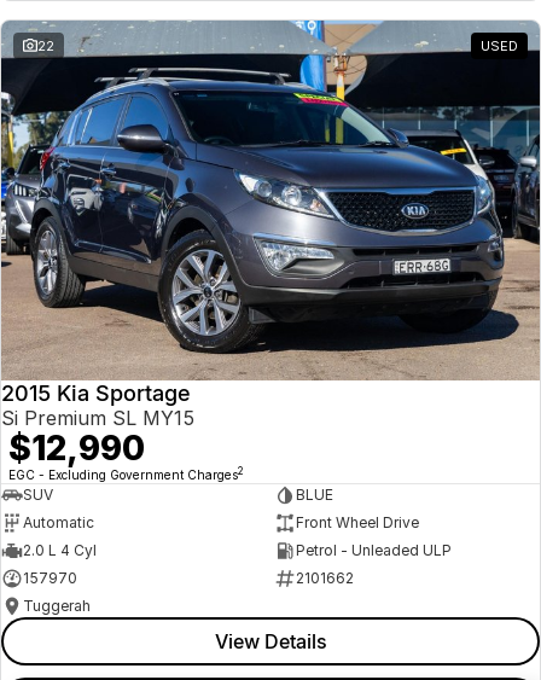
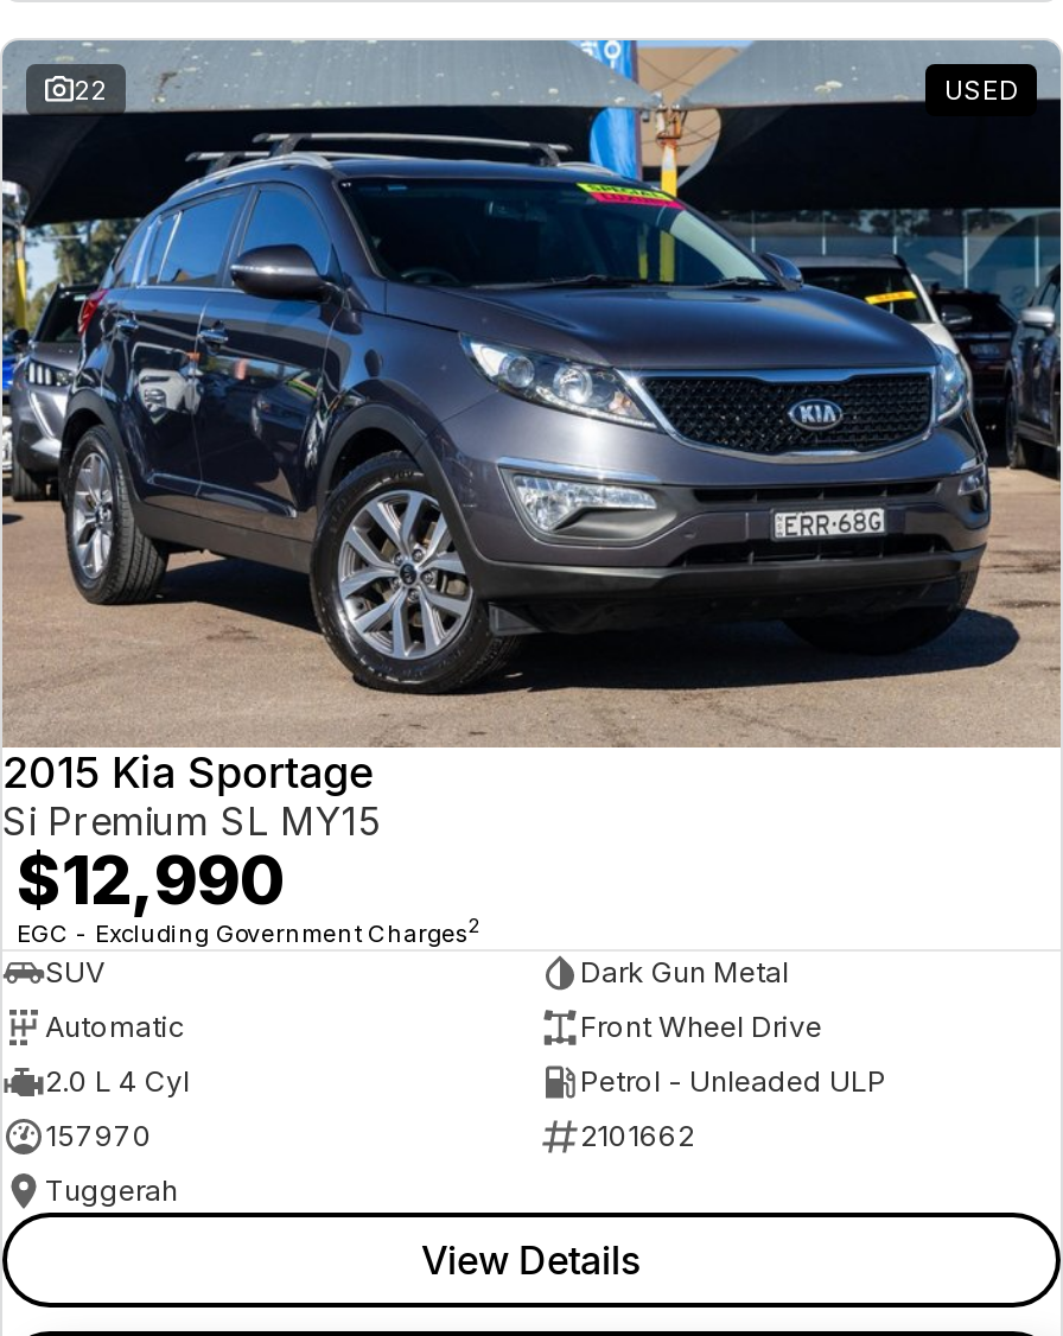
- BLUE
+ Dark Gun Metal
